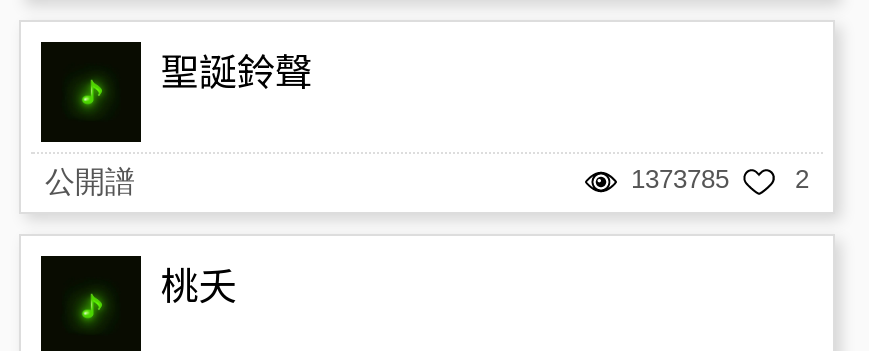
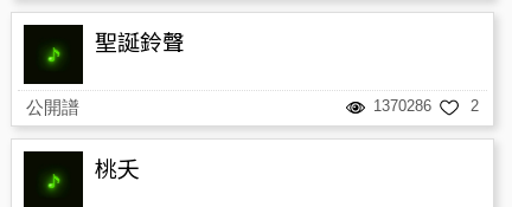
- 1373785
+ 1370286
